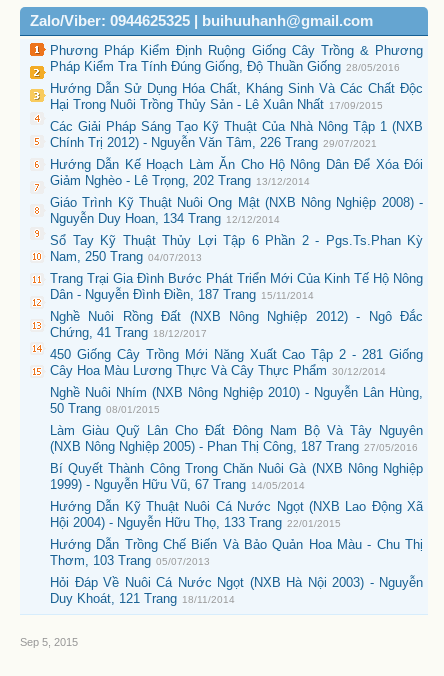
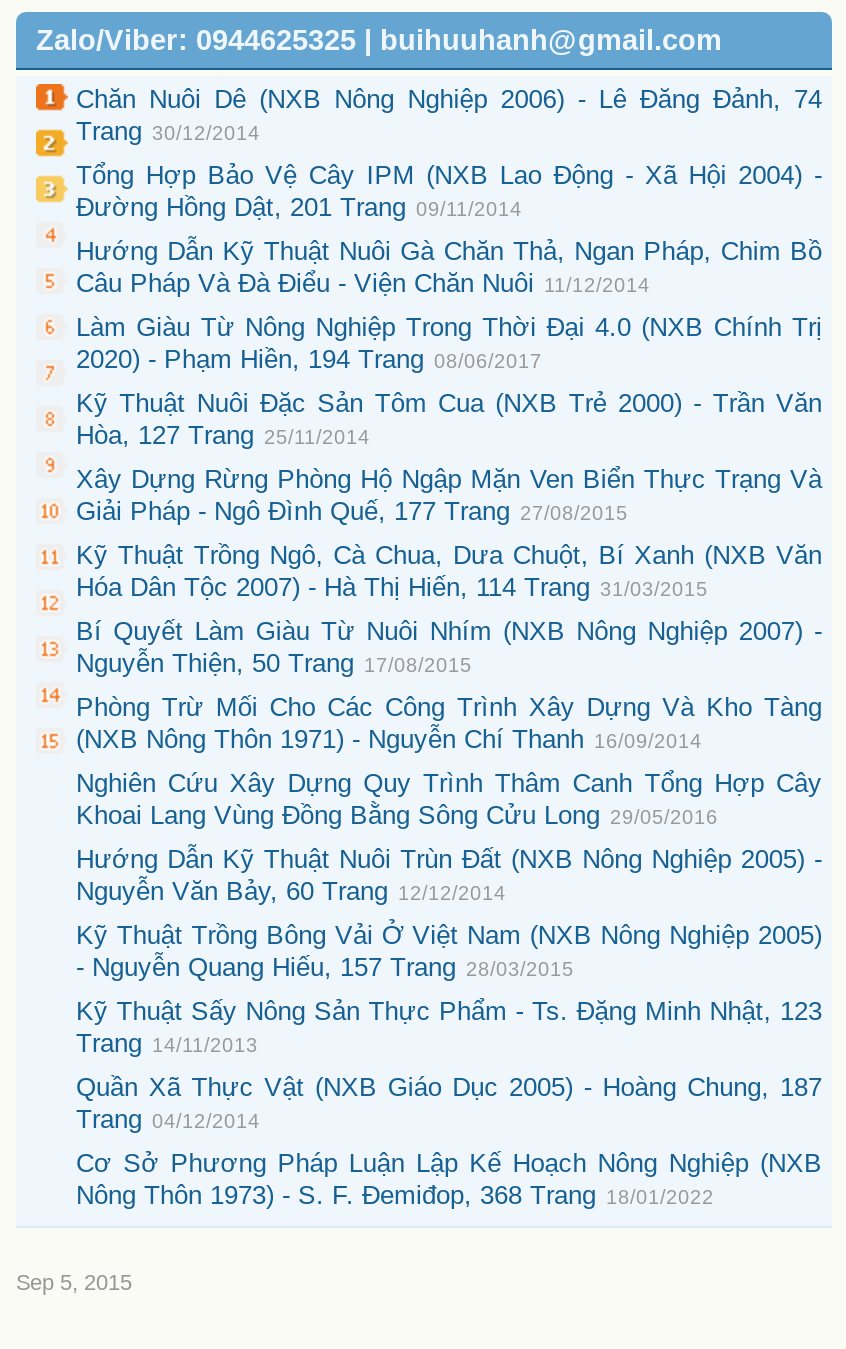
- Phương Pháp Kiểm Định Ruộng Giống Cây Trồng & Phương
- Pháp Kiểm Tra Tính Đúng Giống, Độ Thuần Giống 28/05/2016
+ Chăn Nuôi Dê (NXB Nông Nghiệp 2006) - Lê Đăng Đảnh, 74
+ Trang 30/12/2014

- Hướng Dẫn Sử Dụng Hóa Chất, Kháng Sinh Và Các Chất Độc
- Hại Trong Nuôi Trồng Thủy Sản - Lê Xuân Nhất 17/09/2015
+ Tổng Hợp Bảo Vệ Cây IPM (NXB Lao Động - Xã Hội 2004) -
+ Đường Hồng Dật, 201 Trang 09/11/2014

- Các Giải Pháp Sáng Tạo Kỹ Thuật Của Nhà Nông Tập 1 (NXB
- Chính Trị 2012) - Nguyễn Văn Tâm, 226 Trang 29/07/2021
+ Hướng Dẫn Kỹ Thuật Nuôi Gà Chăn Thả, Ngan Pháp, Chim Bồ
+ Câu Pháp Và Đà Điểu - Viện Chăn Nuôi 11/12/2014

- Hướng Dẫn Kế Hoạch Làm Ăn Cho Hộ Nông Dân Để Xóa Đói
- Giảm Nghèo - Lê Trọng, 202 Trang 13/12/2014
+ Làm Giàu Từ Nông Nghiệp Trong Thời Đại 4.0 (NXB Chính Trị
+ 2020) - Phạm Hiền, 194 Trang 08/06/2017

- Giáo Trình Kỹ Thuật Nuôi Ong Mật (NXB Nông Nghiệp 2008) -
- Nguyễn Duy Hoan, 134 Trang 12/12/2014
+ Kỹ Thuật Nuôi Đặc Sản Tôm Cua (NXB Trẻ 2000) - Trần Văn
+ Hòa, 127 Trang 25/11/2014

- Sổ Tay Kỹ Thuật Thủy Lợi Tập 6 Phần 2 - Pgs.Ts.Phan Kỳ
- Nam, 250 Trang 04/07/2013
+ Xây Dựng Rừng Phòng Hộ Ngập Mặn Ven Biển Thực Trạng Và
+ Giải Pháp - Ngô Đình Quế, 177 Trang 27/08/2015

- Trang Trại Gia Đình Bước Phát Triển Mới Của Kinh Tế Hộ Nông
- Dân - Nguyễn Đình Điền, 187 Trang 15/11/2014
+ Kỹ Thuật Trồng Ngô, Cà Chua, Dưa Chuột, Bí Xanh (NXB Văn
+ Hóa Dân Tộc 2007) - Hà Thị Hiến, 114 Trang 31/03/2015

- Nghề Nuôi Rồng Đất (NXB Nông Nghiệp 2012) - Ngô Đắc
- Chứng, 41 Trang 18/12/2017
+ Bí Quyết Làm Giàu Từ Nuôi Nhím (NXB Nông Nghiệp 2007) -
+ Nguyễn Thiện, 50 Trang 17/08/2015

- 450 Giống Cây Trồng Mới Năng Xuất Cao Tập 2 - 281 Giống
- Cây Hoa Màu Lương Thực Và Cây Thực Phẩm 30/12/2014
+ Phòng Trừ Mối Cho Các Công Trình Xây Dựng Và Kho Tàng
+ (NXB Nông Thôn 1971) - Nguyễn Chí Thanh 16/09/2014

- Nghề Nuôi Nhím (NXB Nông Nghiệp 2010) - Nguyễn Lân Hùng,
- 50 Trang 08/01/2015
+ Nghiên Cứu Xây Dựng Quy Trình Thâm Canh Tổng Hợp Cây
+ Khoai Lang Vùng Đồng Bằng Sông Cửu Long 29/05/2016

- Làm Giàu Quỹ Lân Cho Đất Đông Nam Bộ Và Tây Nguyên
- (NXB Nông Nghiệp 2005) - Phan Thị Công, 187 Trang 27/05/2016
+ Hướng Dẫn Kỹ Thuật Nuôi Trùn Đất (NXB Nông Nghiệp 2005) -
+ Nguyễn Văn Bảy, 60 Trang 12/12/2014

- Bí Quyết Thành Công Trong Chăn Nuôi Gà (NXB Nông Nghiệp
- 1999) - Nguyễn Hữu Vũ, 67 Trang 14/05/2014
+ Kỹ Thuật Trồng Bông Vải Ở Việt Nam (NXB Nông Nghiệp 2005)
+ - Nguyễn Quang Hiếu, 157 Trang 28/03/2015

- Hướng Dẫn Kỹ Thuật Nuôi Cá Nước Ngọt (NXB Lao Động Xã
- Hội 2004) - Nguyễn Hữu Thọ, 133 Trang 22/01/2015
+ Kỹ Thuật Sấy Nông Sản Thực Phẩm - Ts. Đặng Minh Nhật, 123
+ Trang 14/11/2013

- Hướng Dẫn Trồng Chế Biến Và Bảo Quản Hoa Màu - Chu Thị
- Thơm, 103 Trang 05/07/2013
+ Quần Xã Thực Vật (NXB Giáo Dục 2005) - Hoàng Chung, 187
+ Trang 04/12/2014

- Hỏi Đáp Về Nuôi Cá Nước Ngọt (NXB Hà Nội 2003) - Nguyễn
- Duy Khoát, 121 Trang 18/11/2014
+ Cơ Sở Phương Pháp Luận Lập Kế Hoạch Nông Nghiệp (NXB
+ Nông Thôn 1973) - S. F. Đemiđop, 368 Trang 18/01/2022
